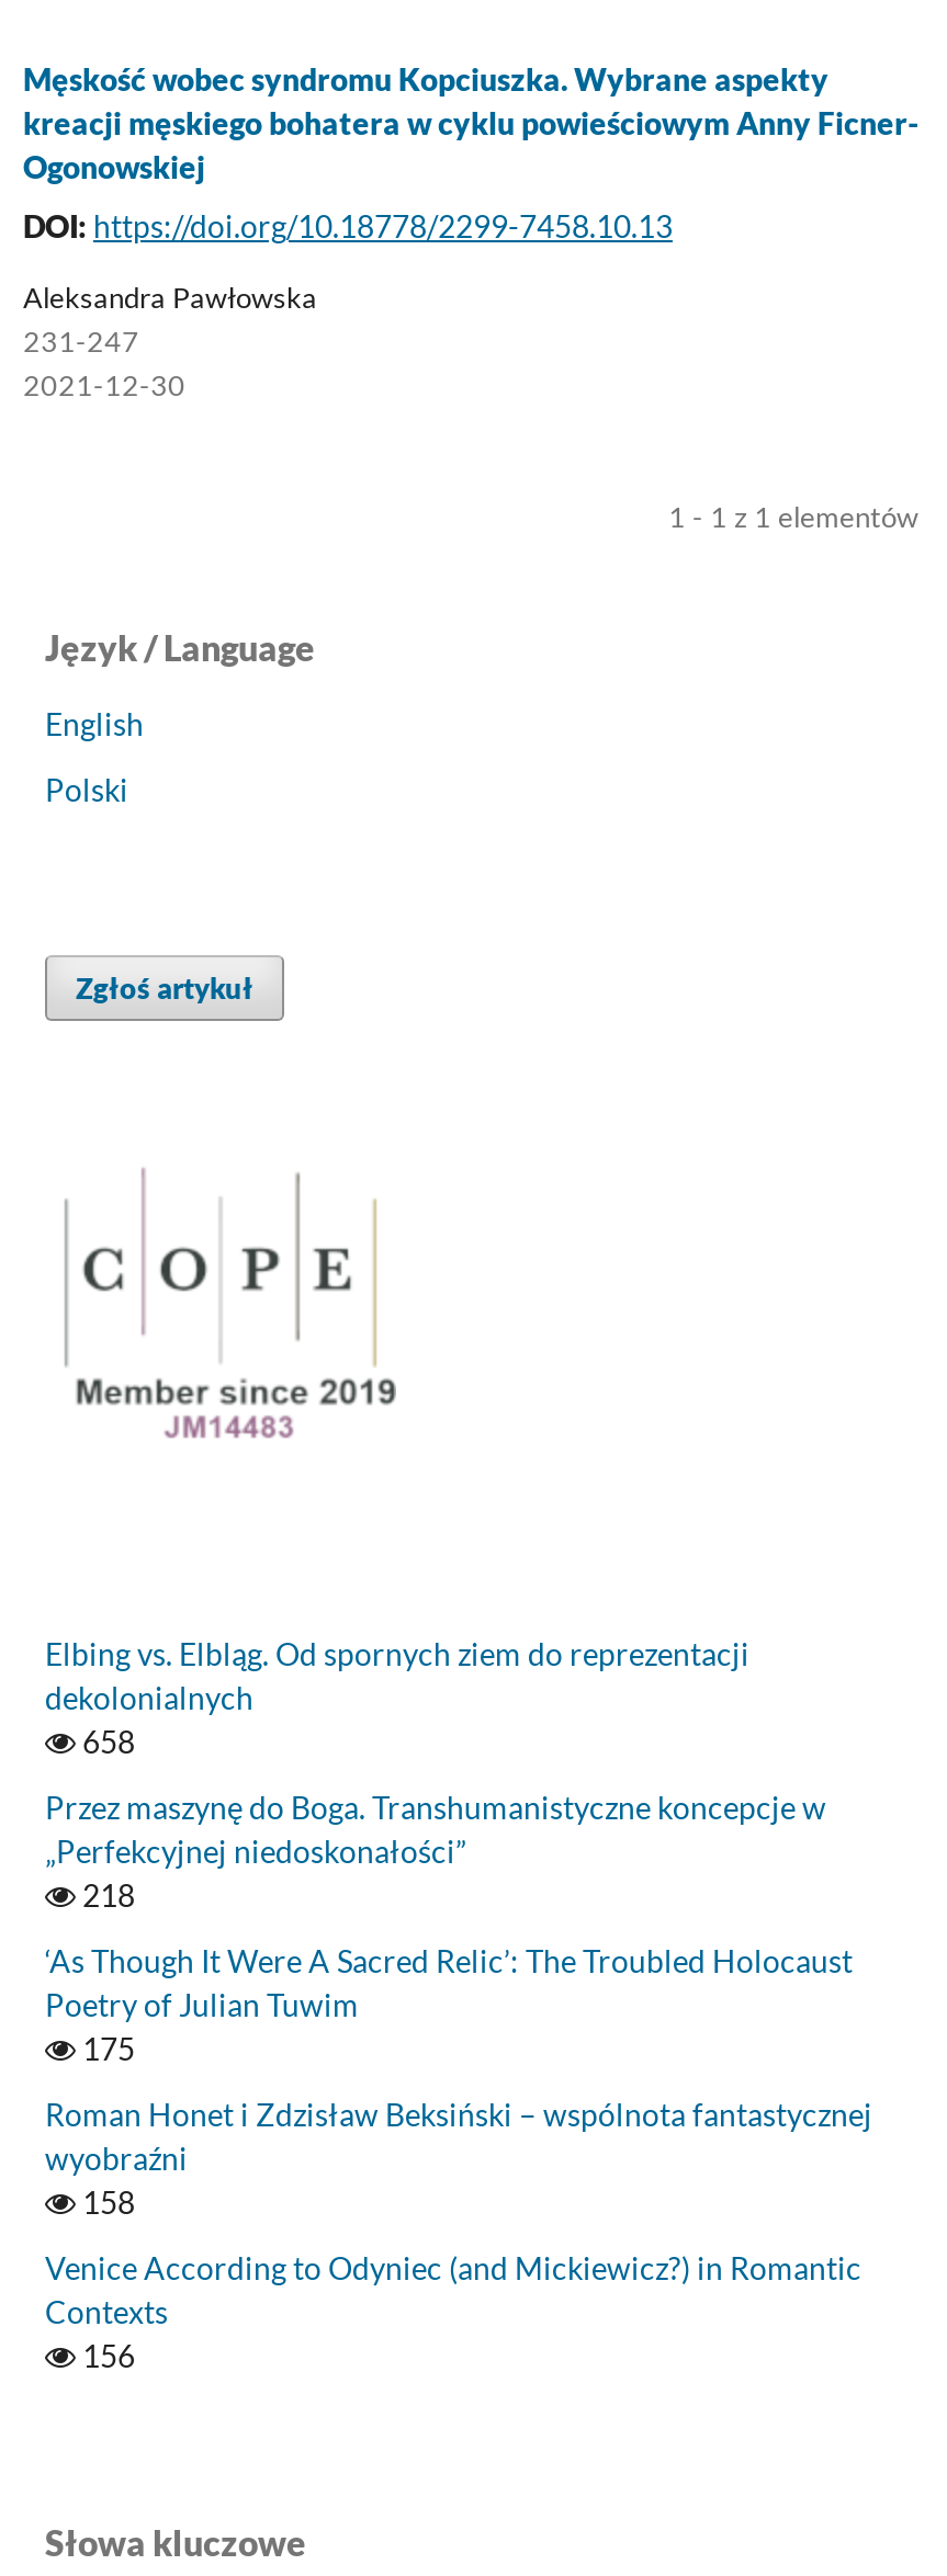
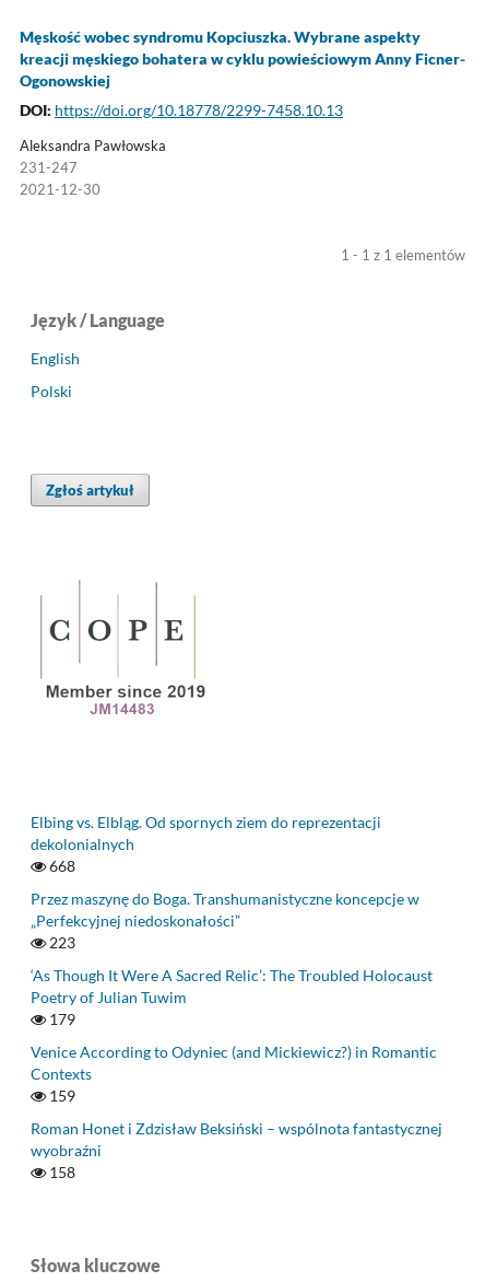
- 658
+ 668

- 218
+ 223

- 175
+ 179
+ 159

moved down: Roman Honet i Zdzisław Beksiński – wspólnota fantastycznej | wyobraźni | 158

moved up: Venice According to Odyniec (and Mickiewicz?) in Romantic | Contexts

- 156
